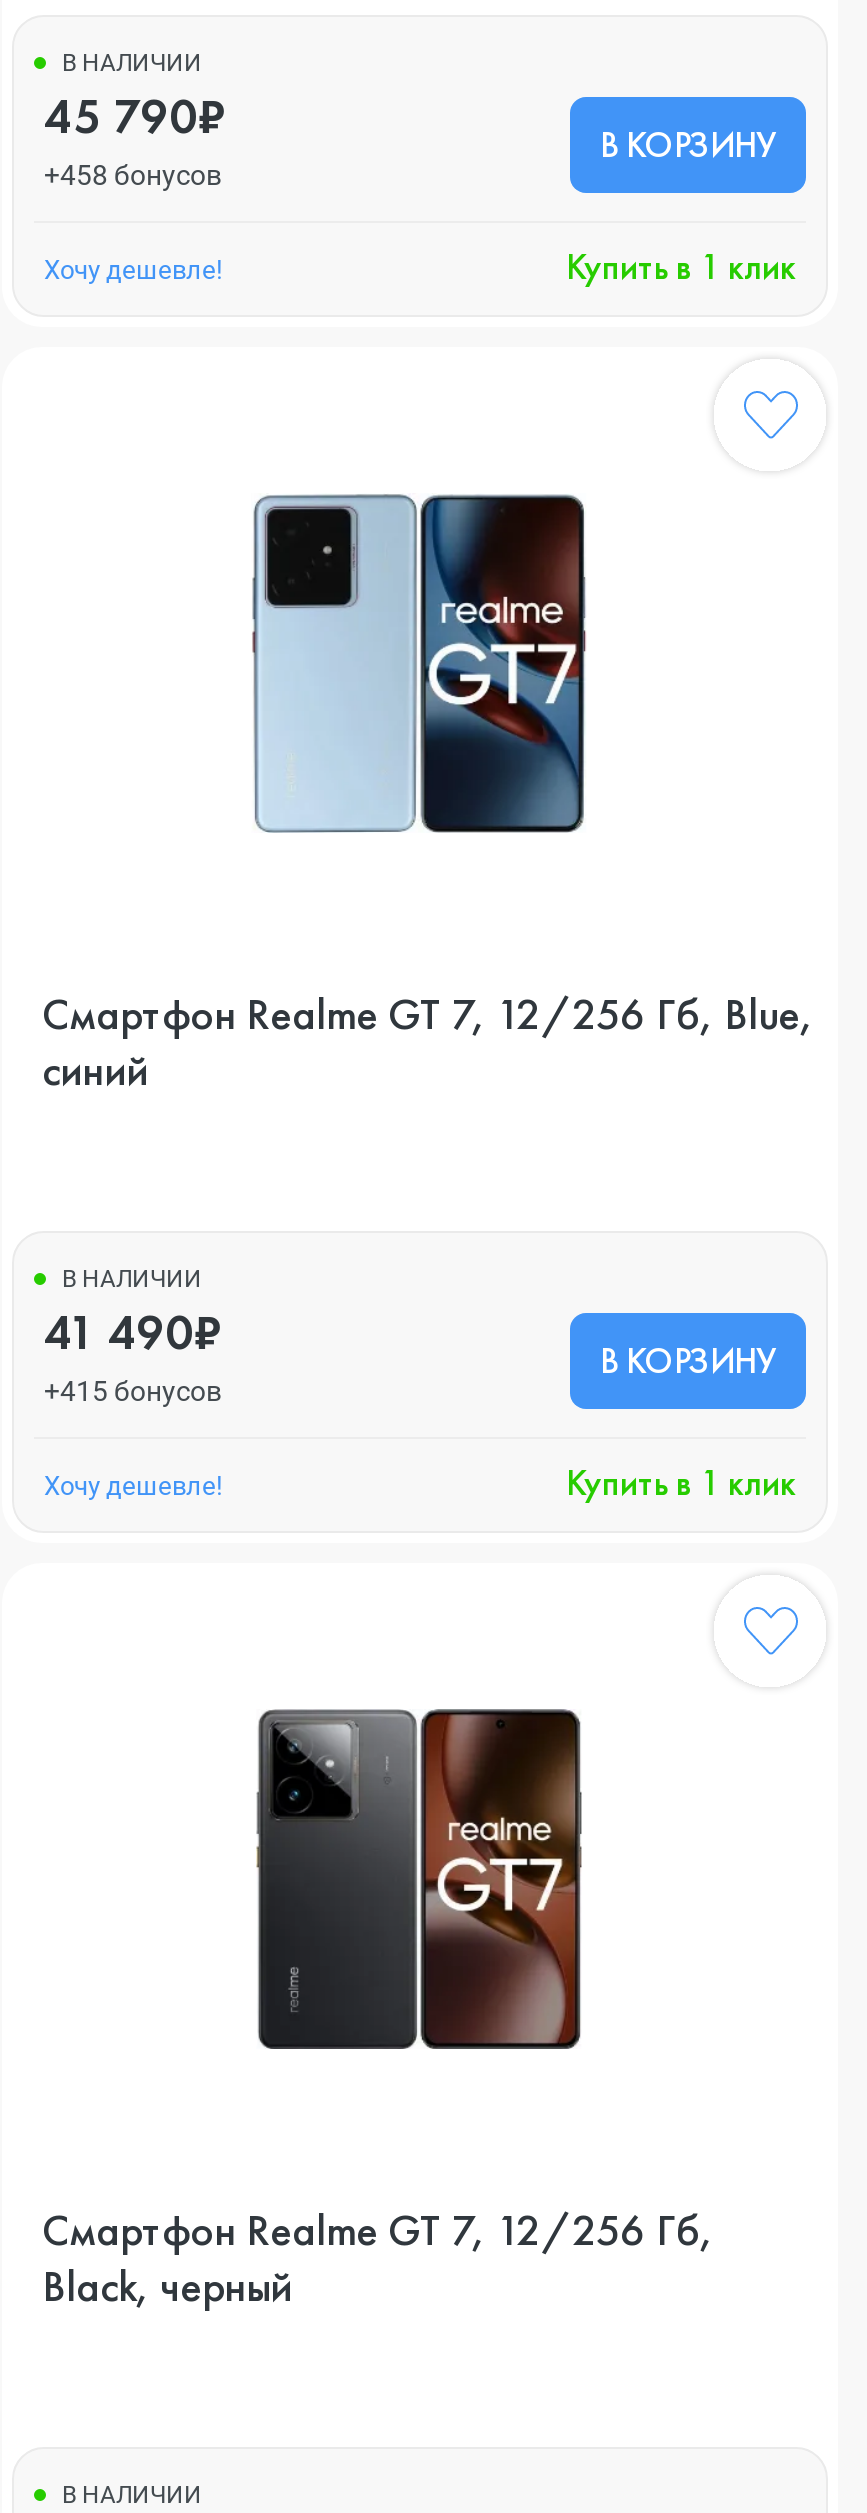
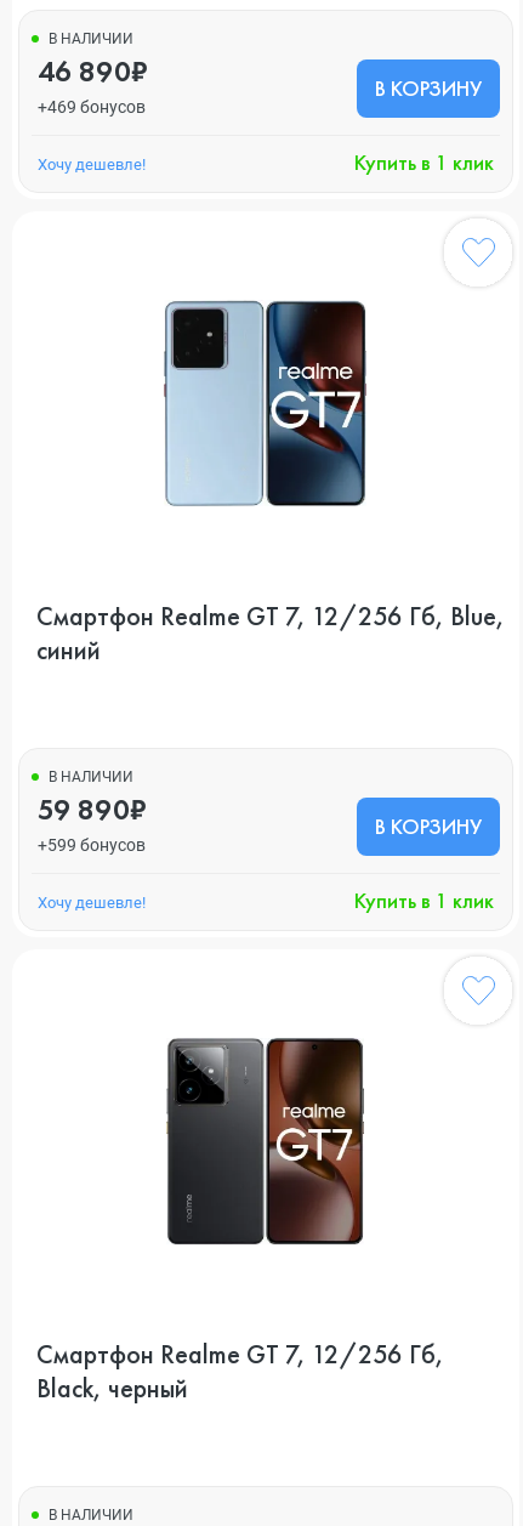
- 45 790₽
+ 46 890₽

- +458 бонусов
+ +469 бонусов

- 41 490₽
+ 59 890₽

- +415 бонусов
+ +599 бонусов
